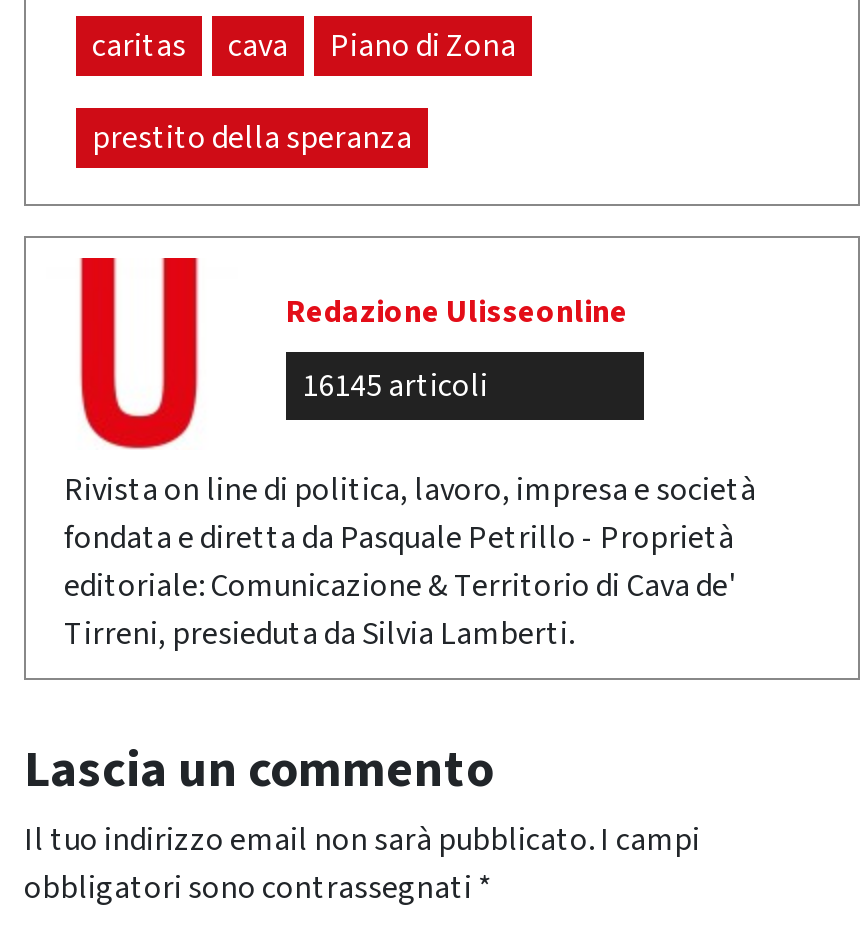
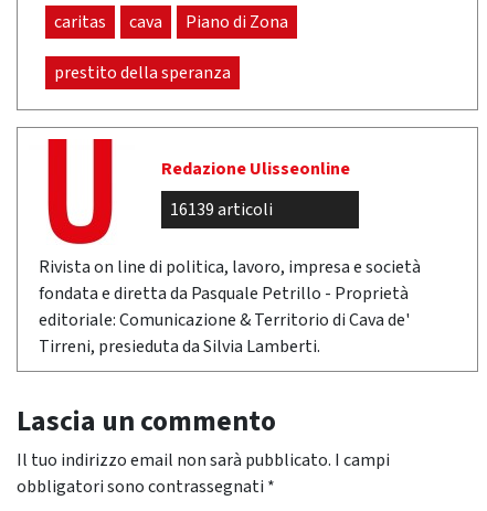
- 16145 articoli
+ 16139 articoli
